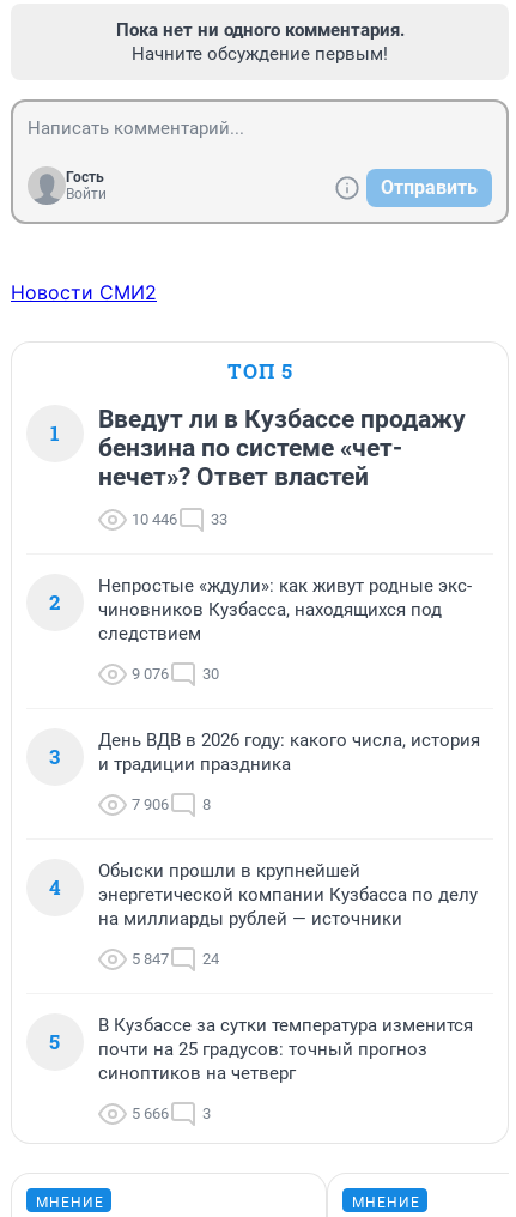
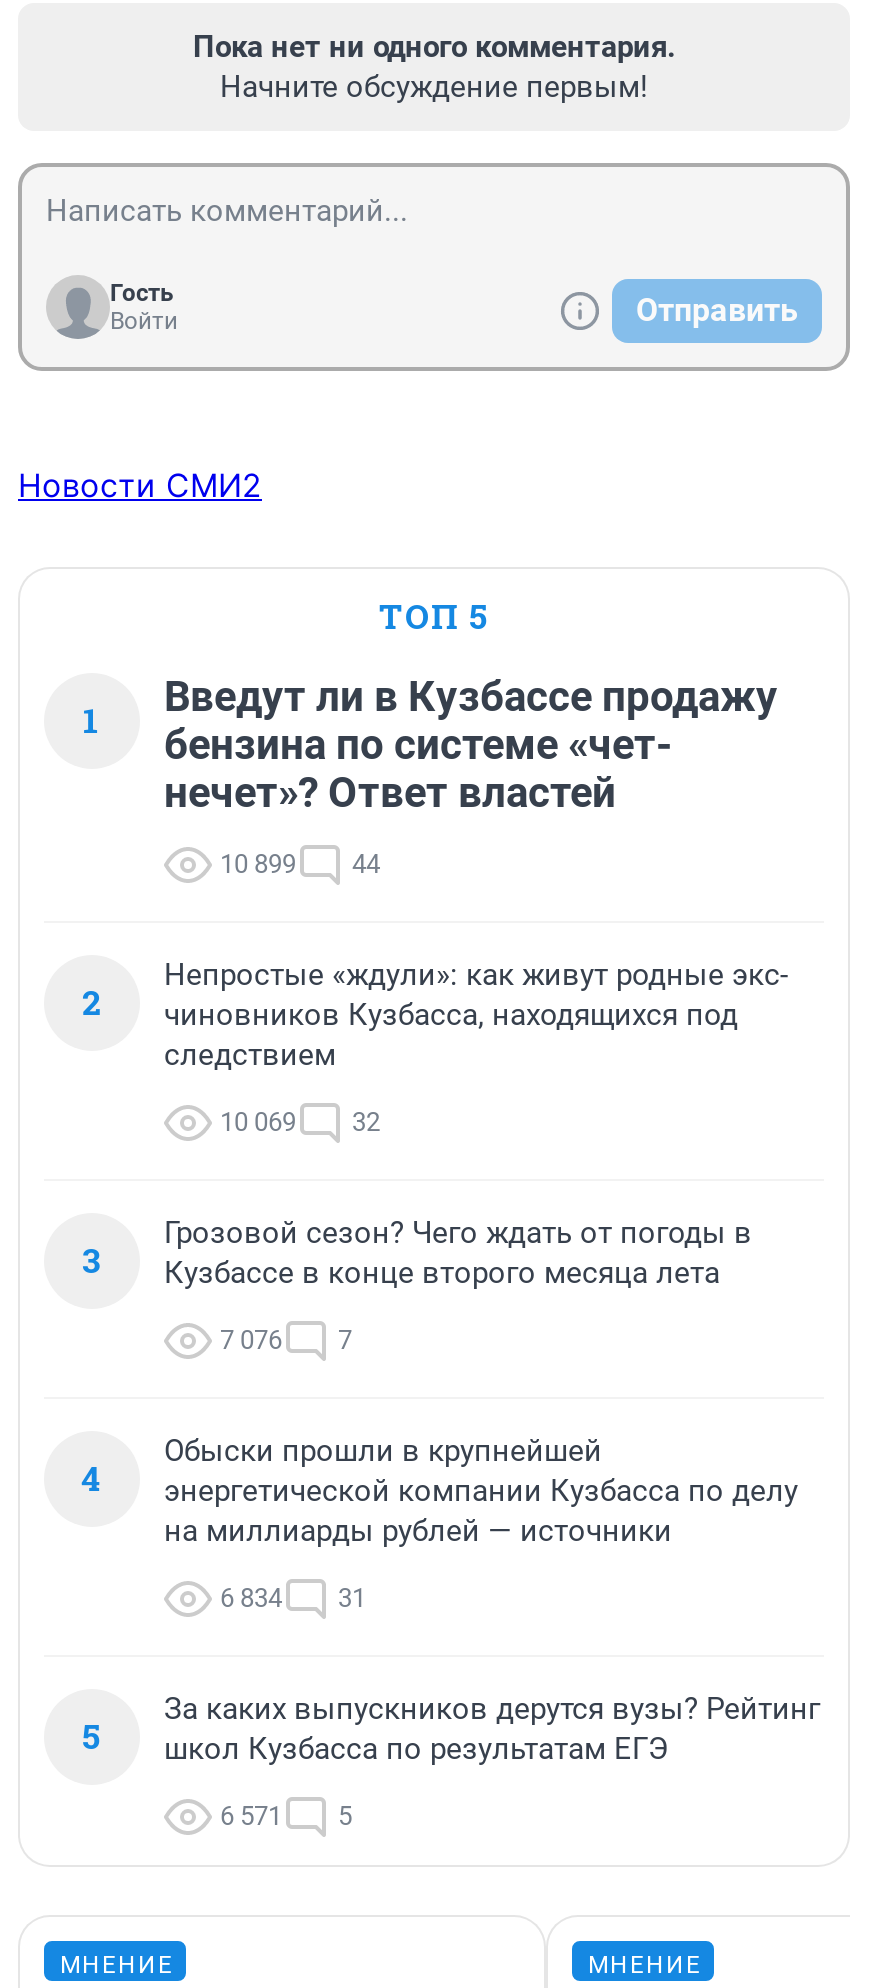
- 10 446
+ 10 899

- 33
+ 44

- 9 076
+ 10 069

- 30
+ 32

- День ВДВ в 2026 году: какого числа, история
- и традиции праздника
+ Грозовой сезон? Чего ждать от погоды в
+ Кузбассе в конце второго месяца лета

- 7 906
- 8
+ 7 076
+ 7

- 5 847
+ 6 834

- 24
+ 31

- В Кузбассе за сутки температура изменится
- почти на 25 градусов: точный прогноз
- синоптиков на четверг
+ За каких выпускников дерутся вузы? Рейтинг
+ школ Кузбасса по результатам ЕГЭ

- 5 666
- 3
+ 6 571
+ 5
